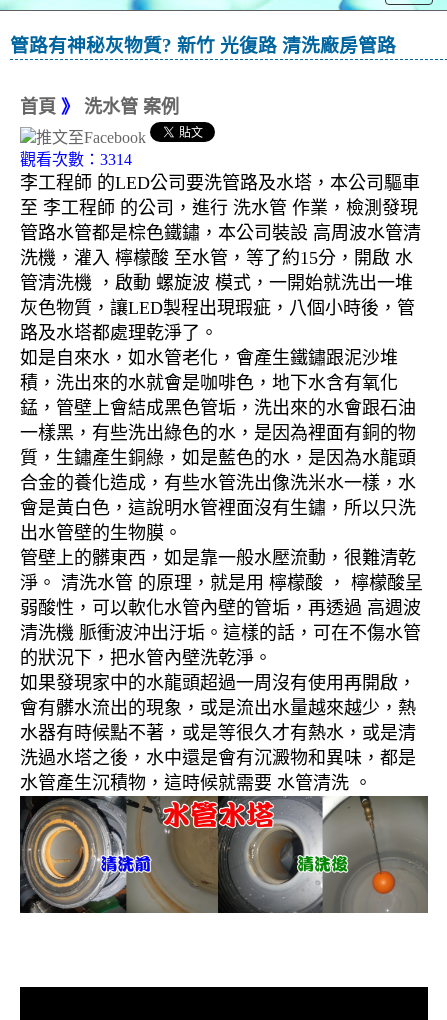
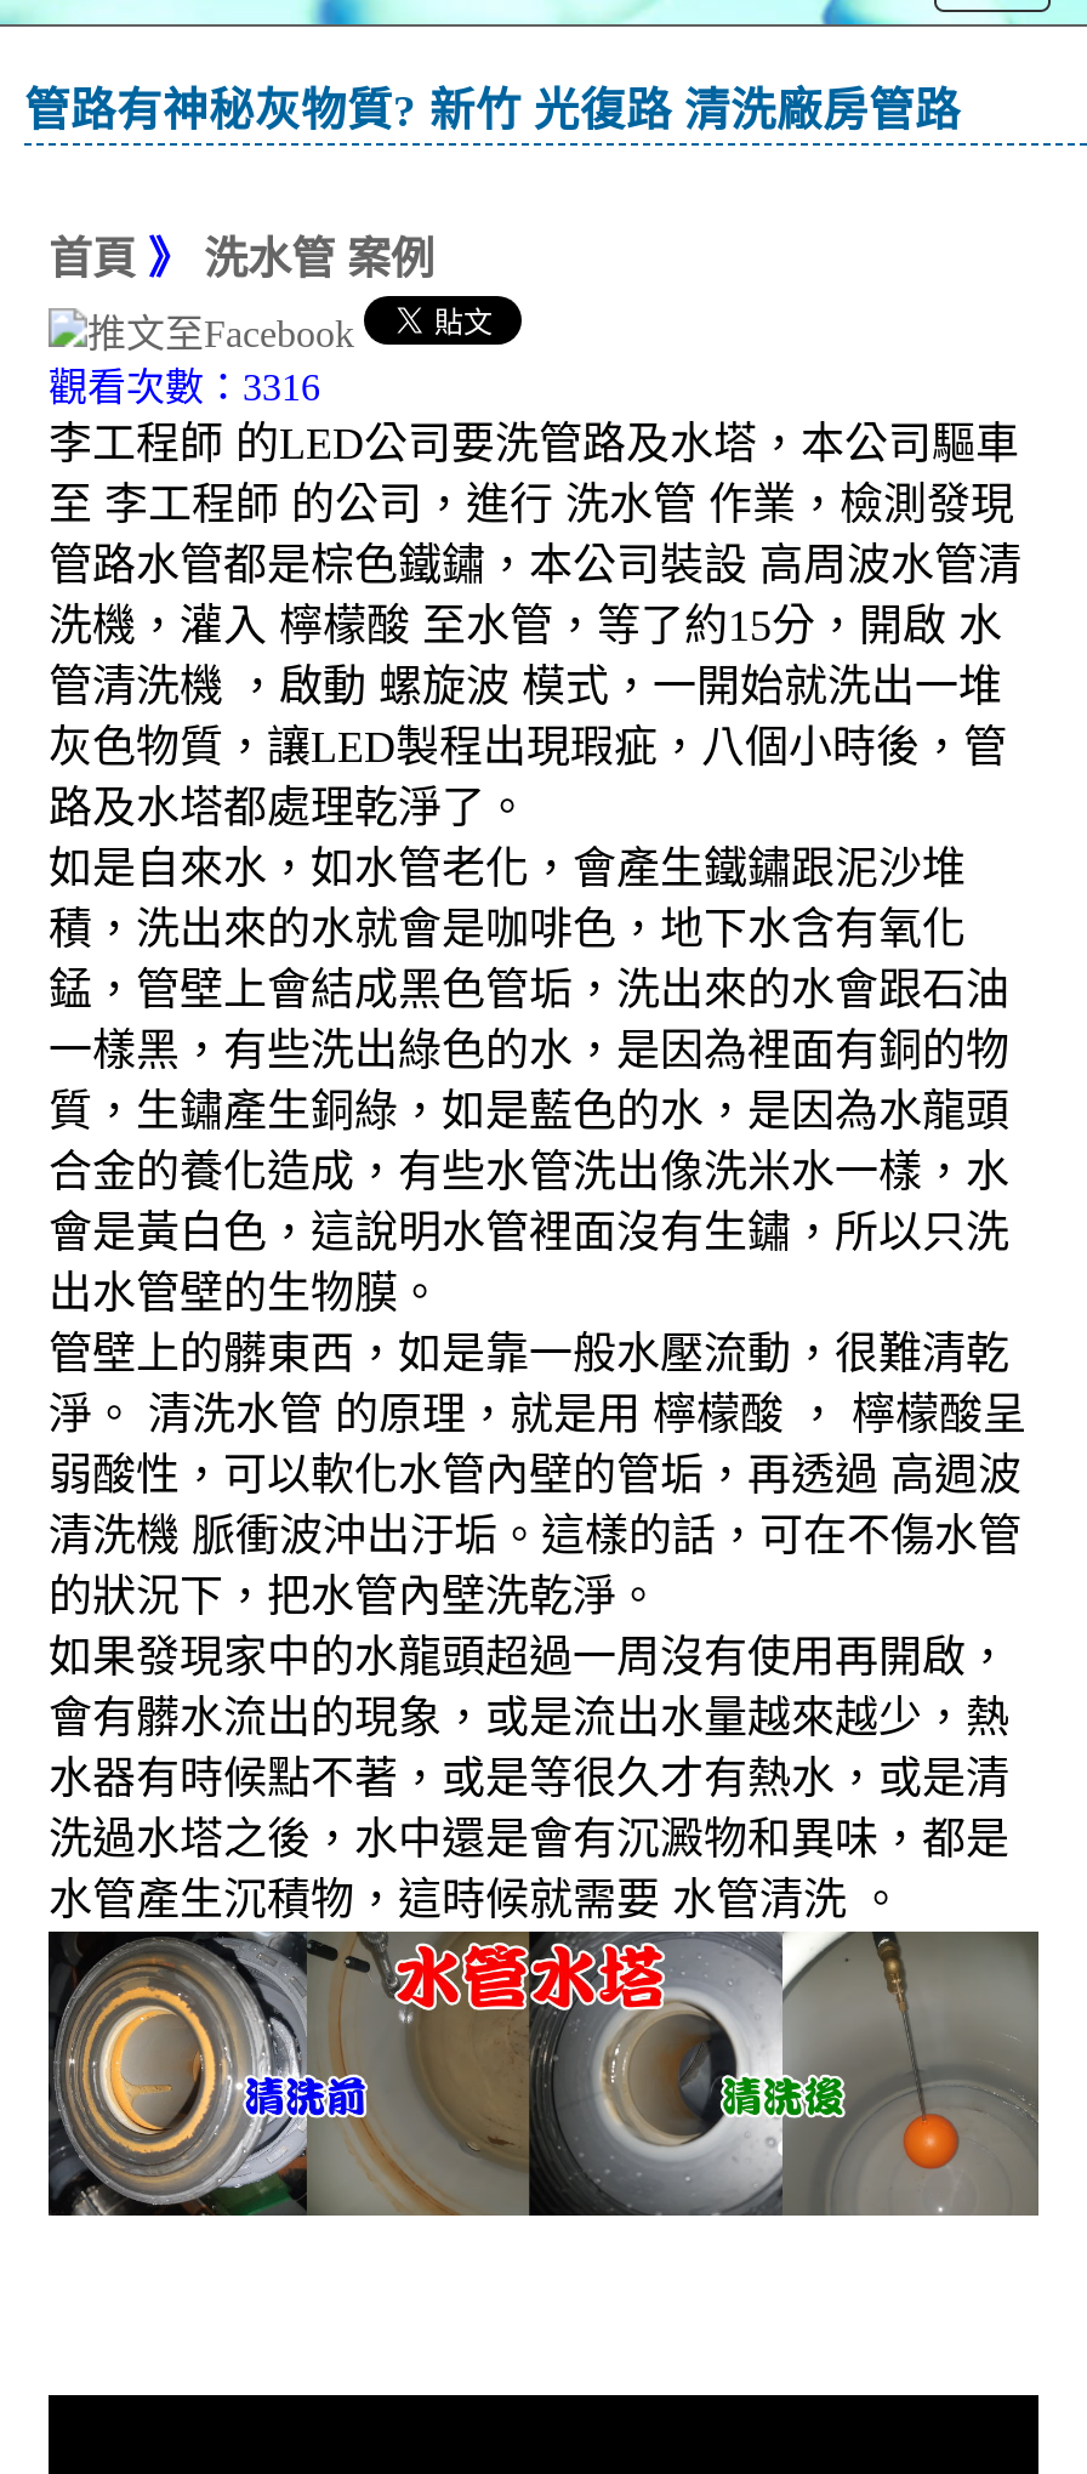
- 觀看次數：3314
+ 觀看次數：3316
